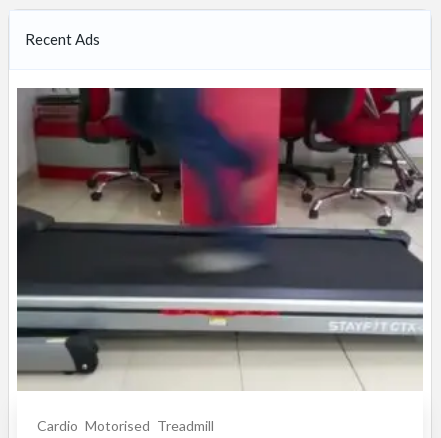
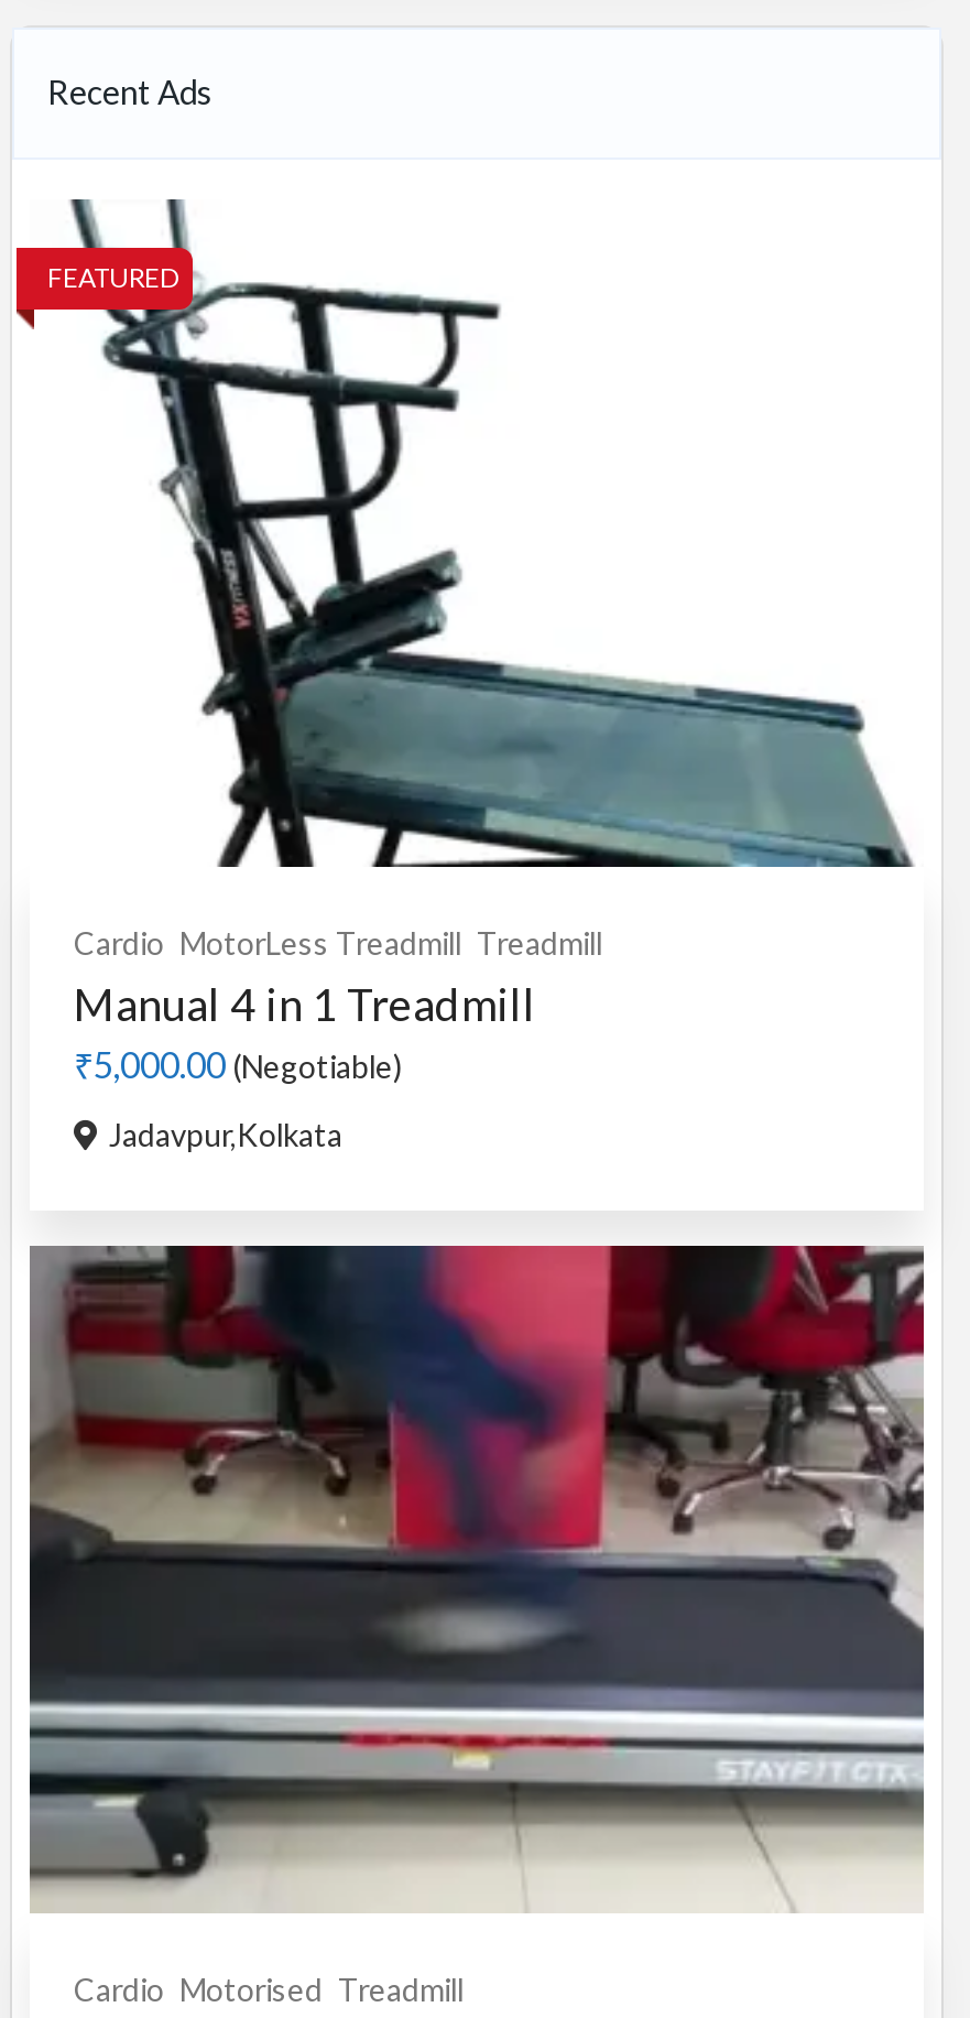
+ [image]
+ FEATURED

+ Cardio MotorLess Treadmill Treadmill
+ Manual 4 in 1 Treadmill
+ ₹5,000.00 (Negotiable)
+ Jadavpur,Kolkata
